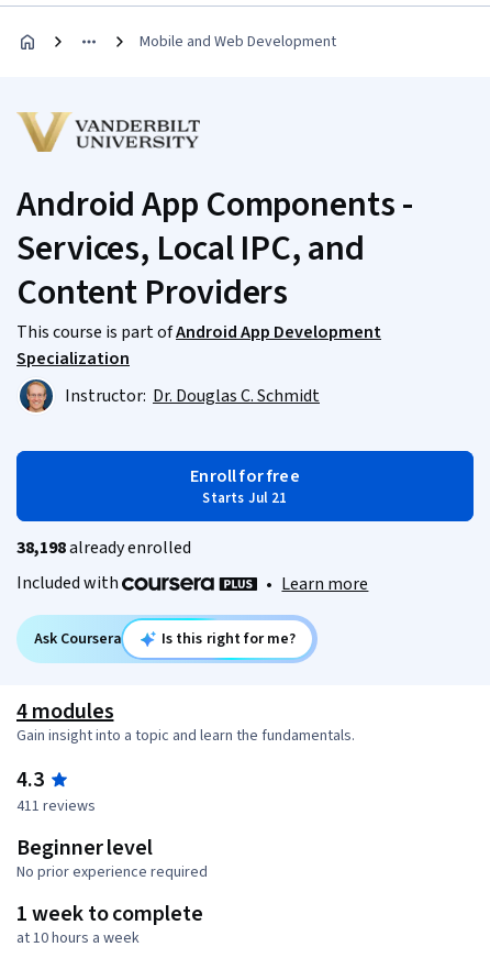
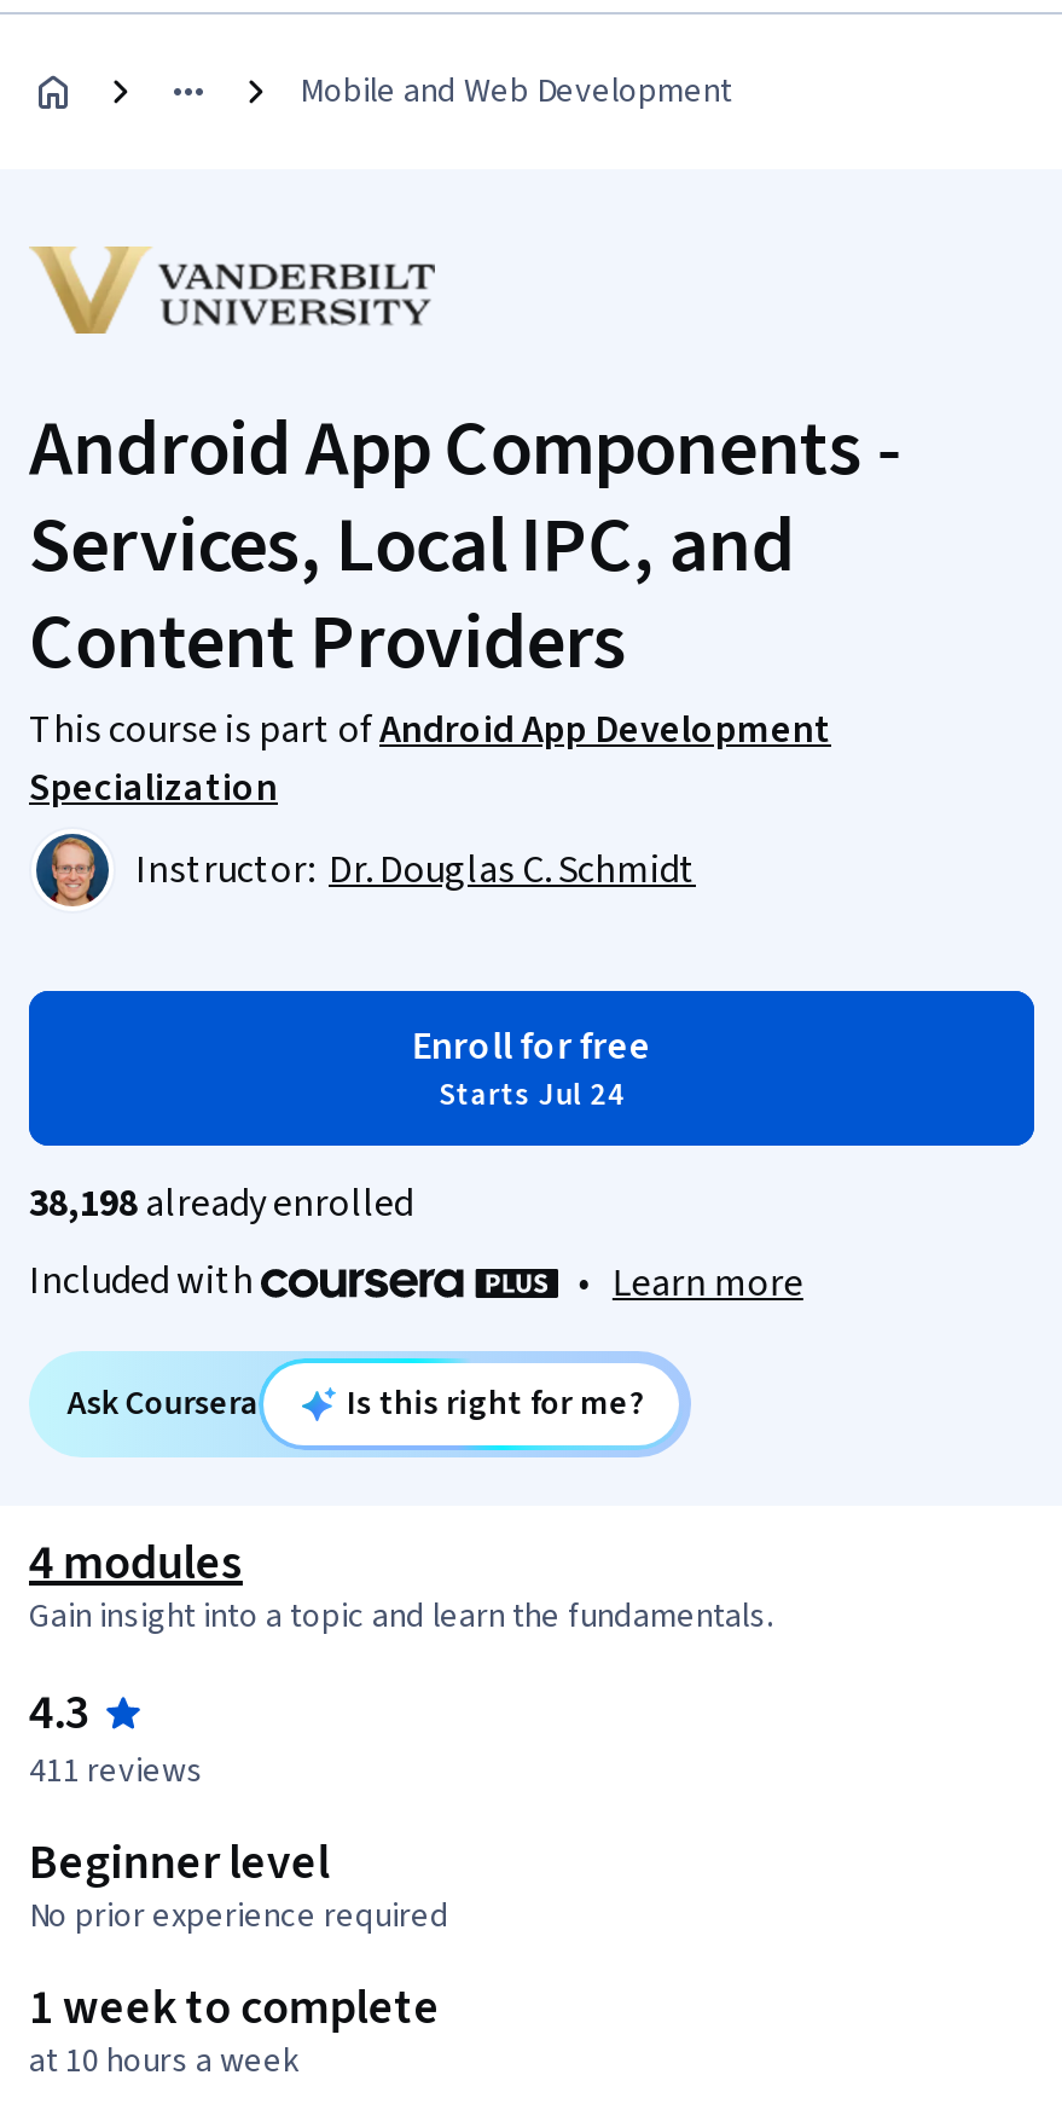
- Starts Jul 21
+ Starts Jul 24
